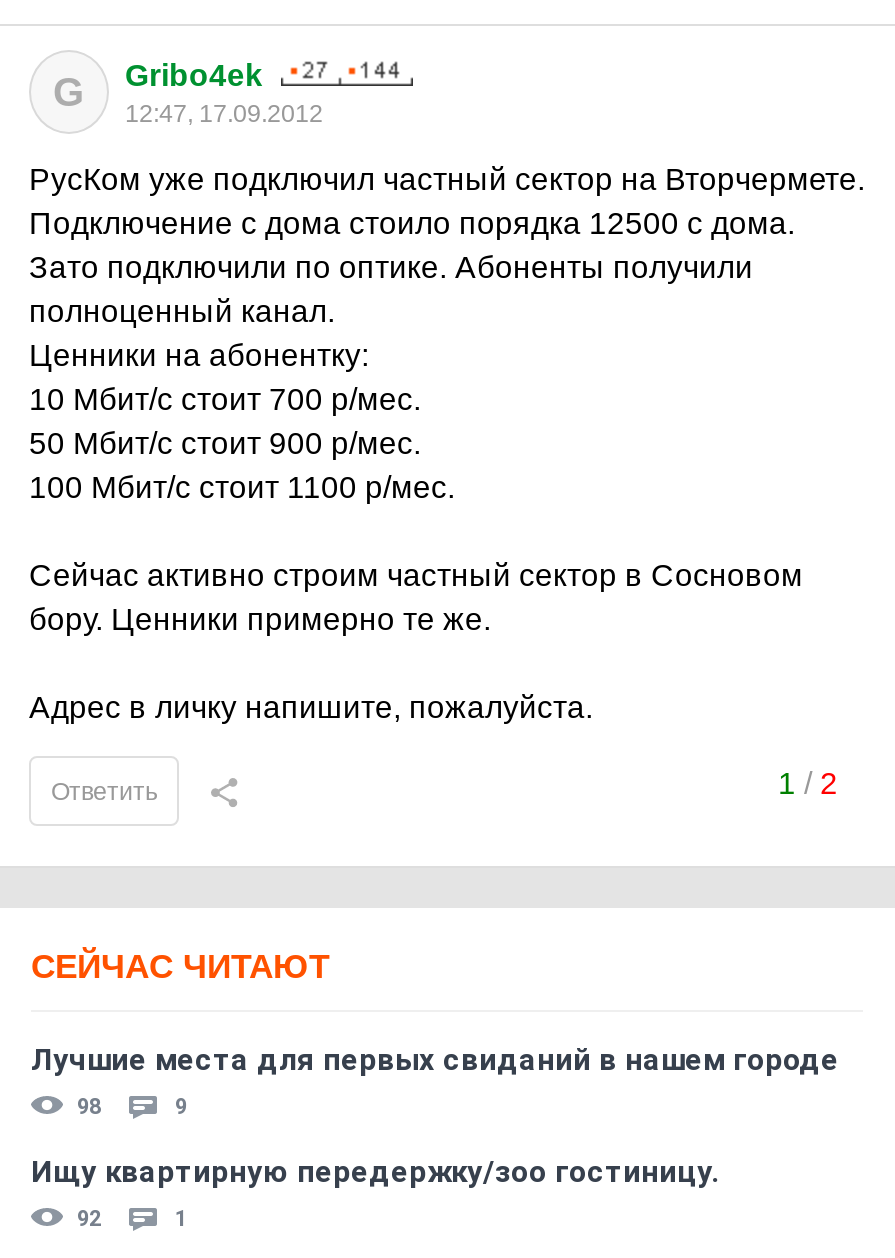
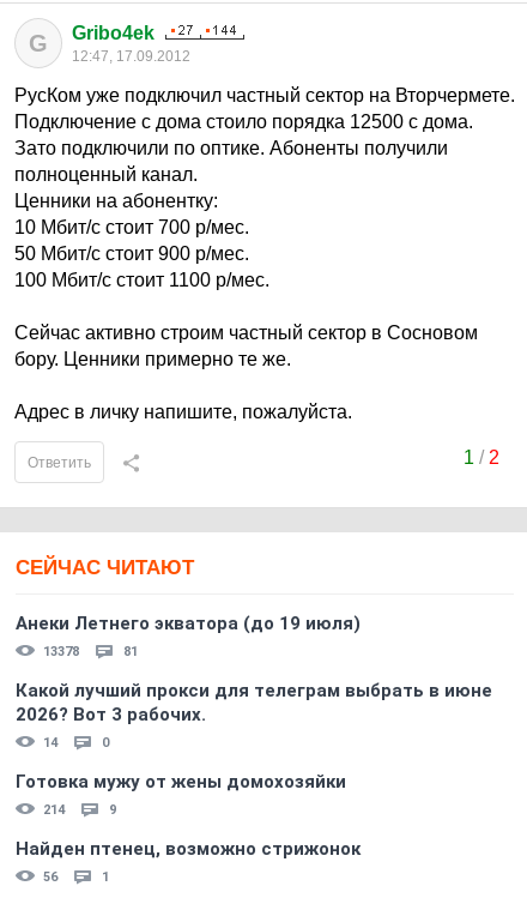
- Лучшие места для первых свиданий в нашем городе
- 98
+ Анеки Летнего экватора (до 19 июля)
+ 13378
+ 81
+ Какой лучший прокси для телеграм выбрать в июне
+ 2026? Вот 3 рабочих.
+ 14
+ 0
+ Готовка мужу от жены домохозяйки
+ 214

- Ищу квартирную передержку/зоо гостиницу.
- 92
+ Найден птенец, возможно стрижонок
+ 56
